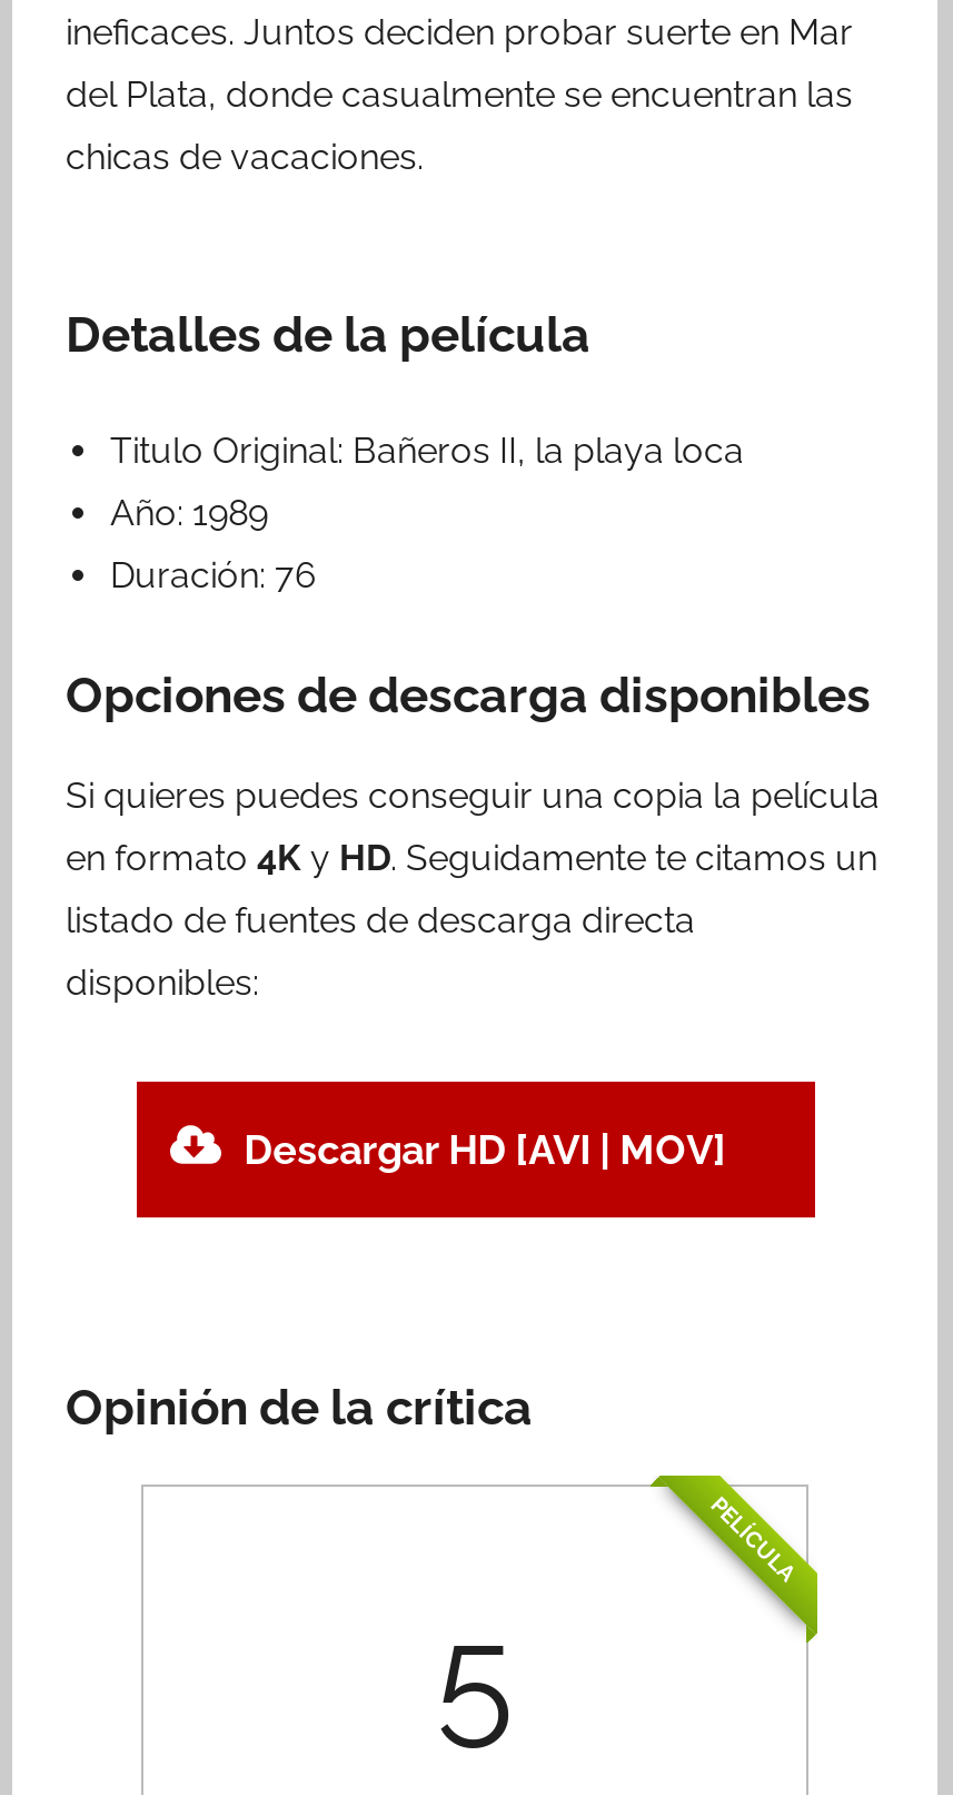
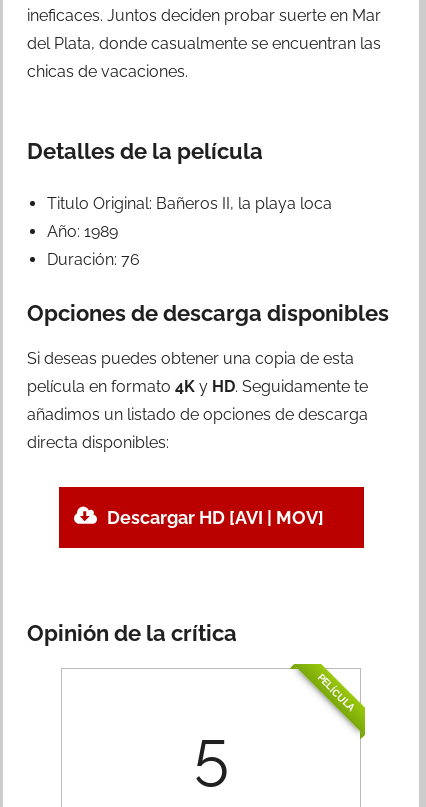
- Si quieres puedes conseguir una copia la película
+ Si deseas puedes obtener una copia de esta

- en formato 4K y HD. Seguidamente te citamos un
+ película en formato 4K y HD. Seguidamente te

- listado de fuentes de descarga directa
+ añadimos un listado de opciones de descarga

- disponibles:
+ directa disponibles:
